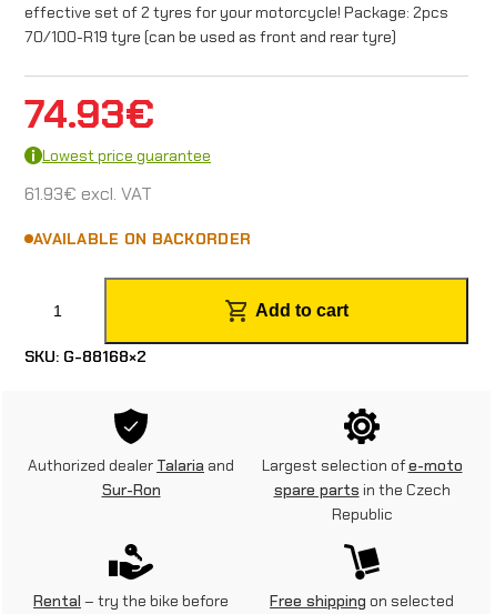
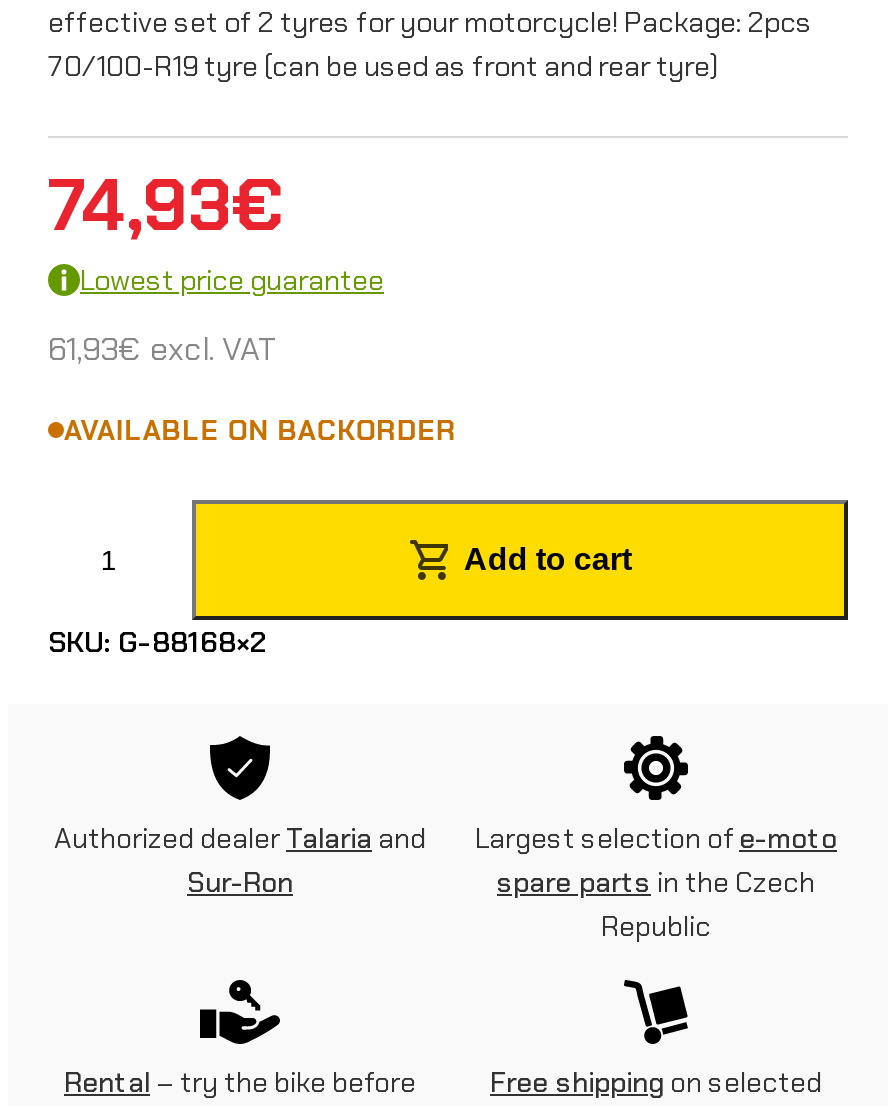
- 74.93€
+ 74,93€

- 61.93€excl. VAT
+ 61,93€excl. VAT
